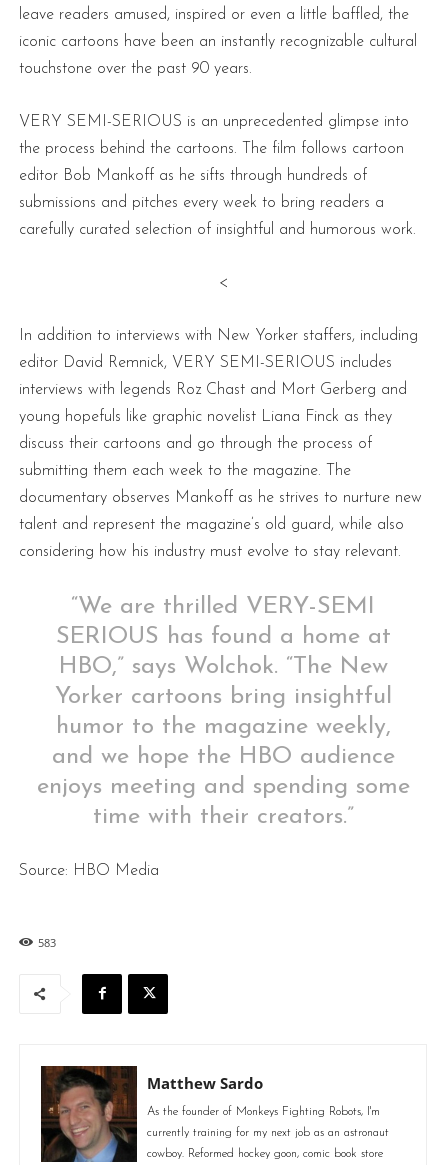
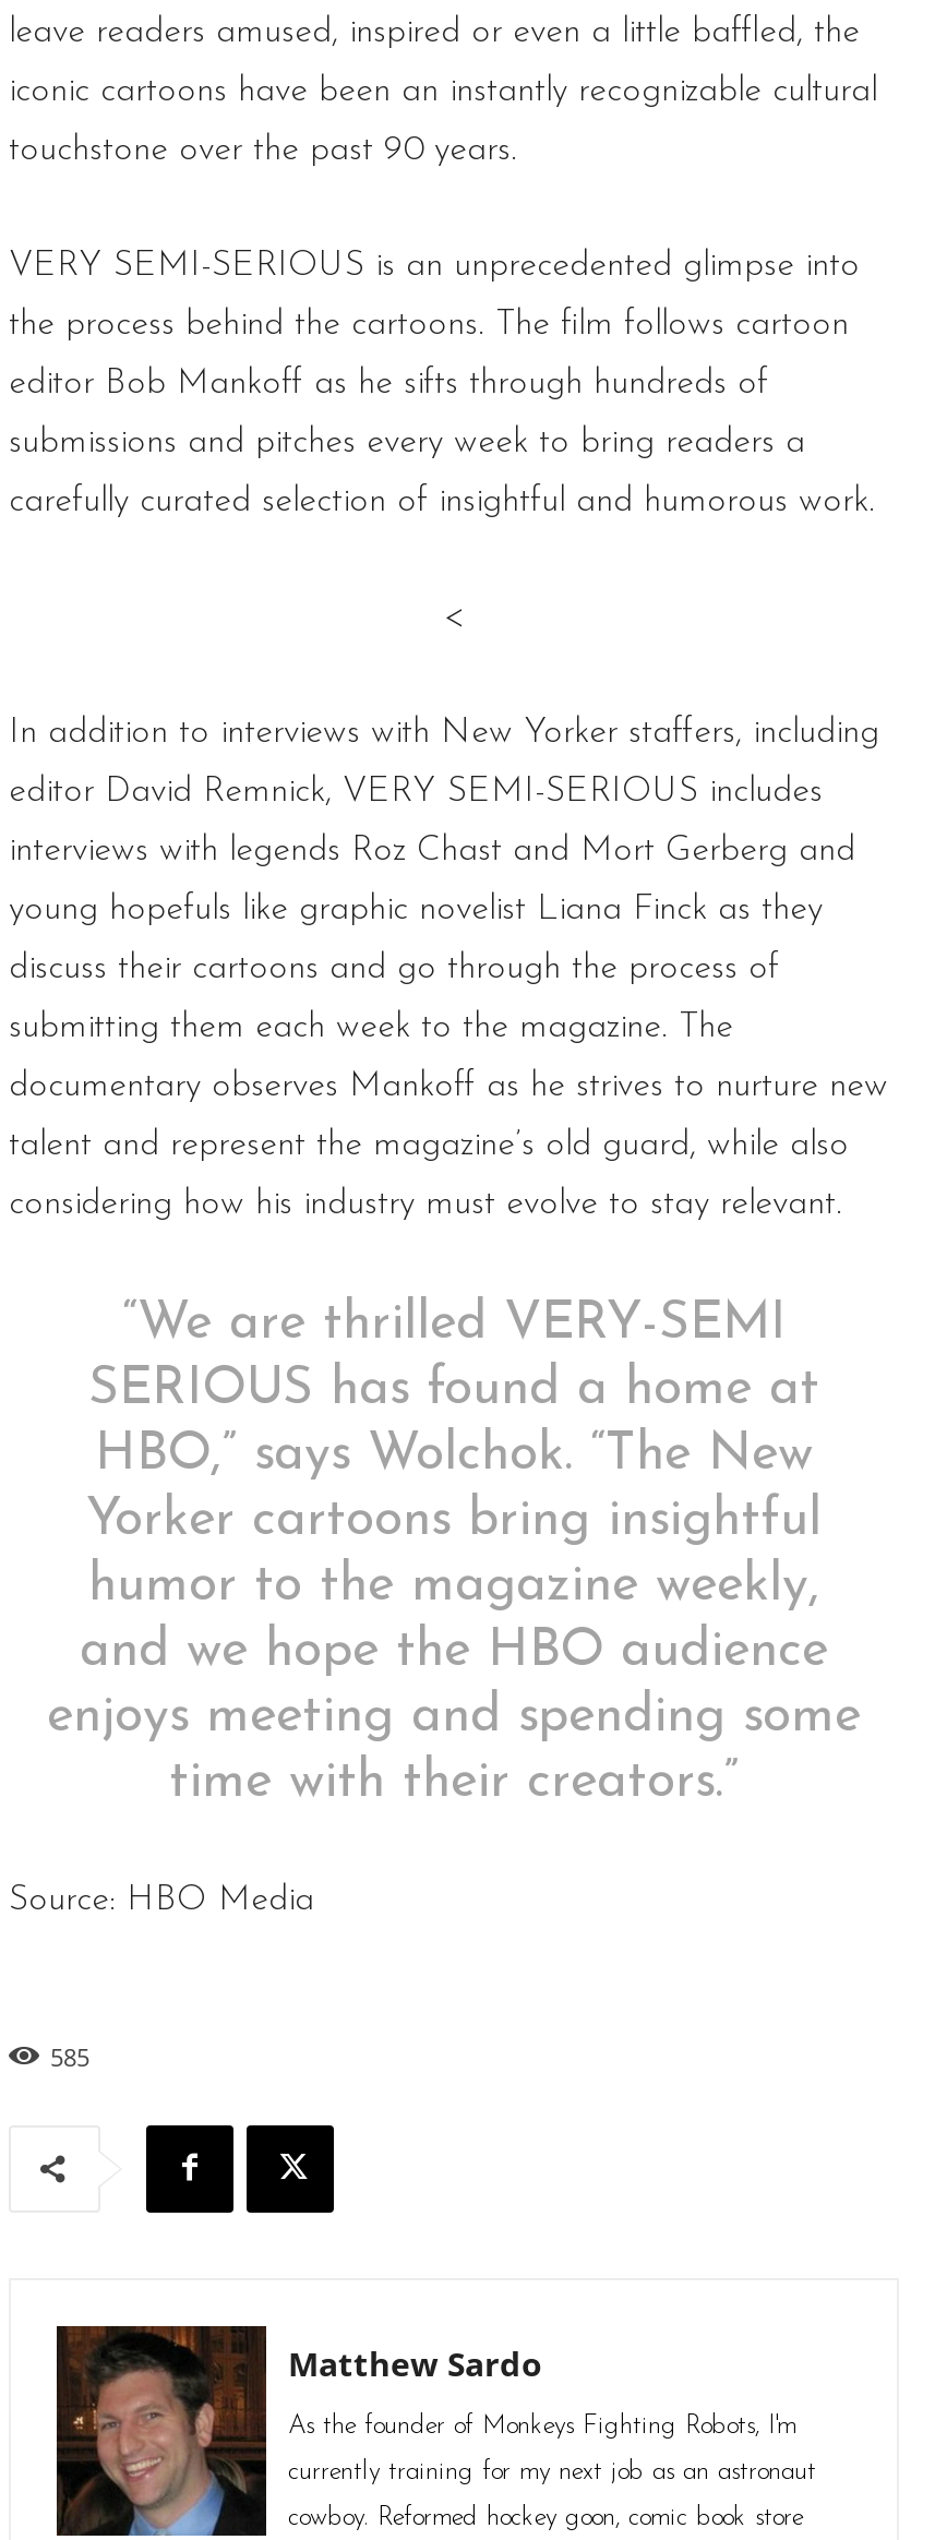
- 583
+ 585
